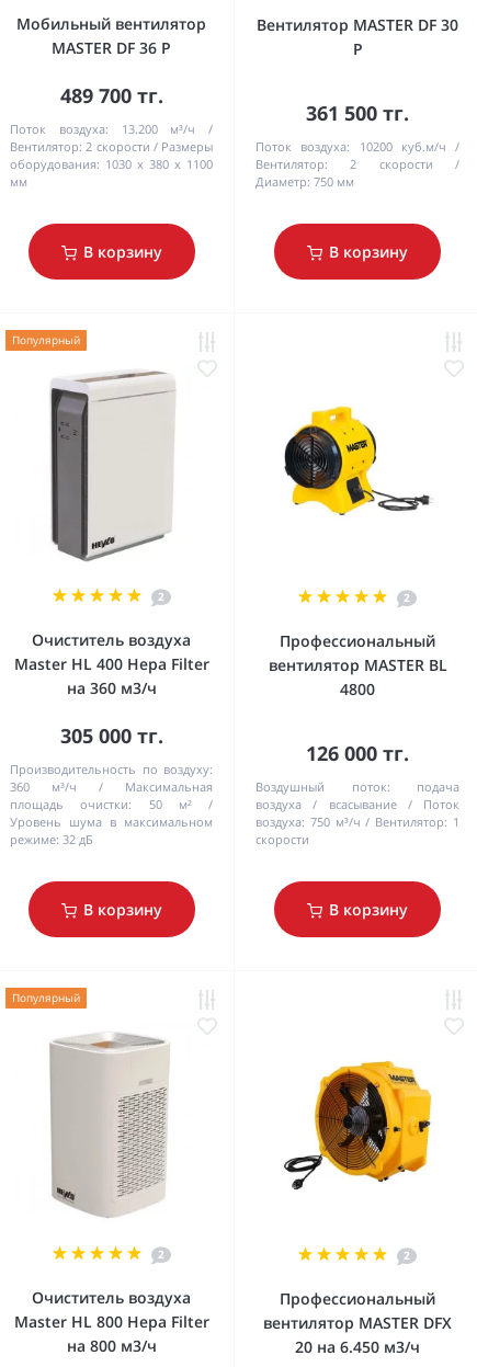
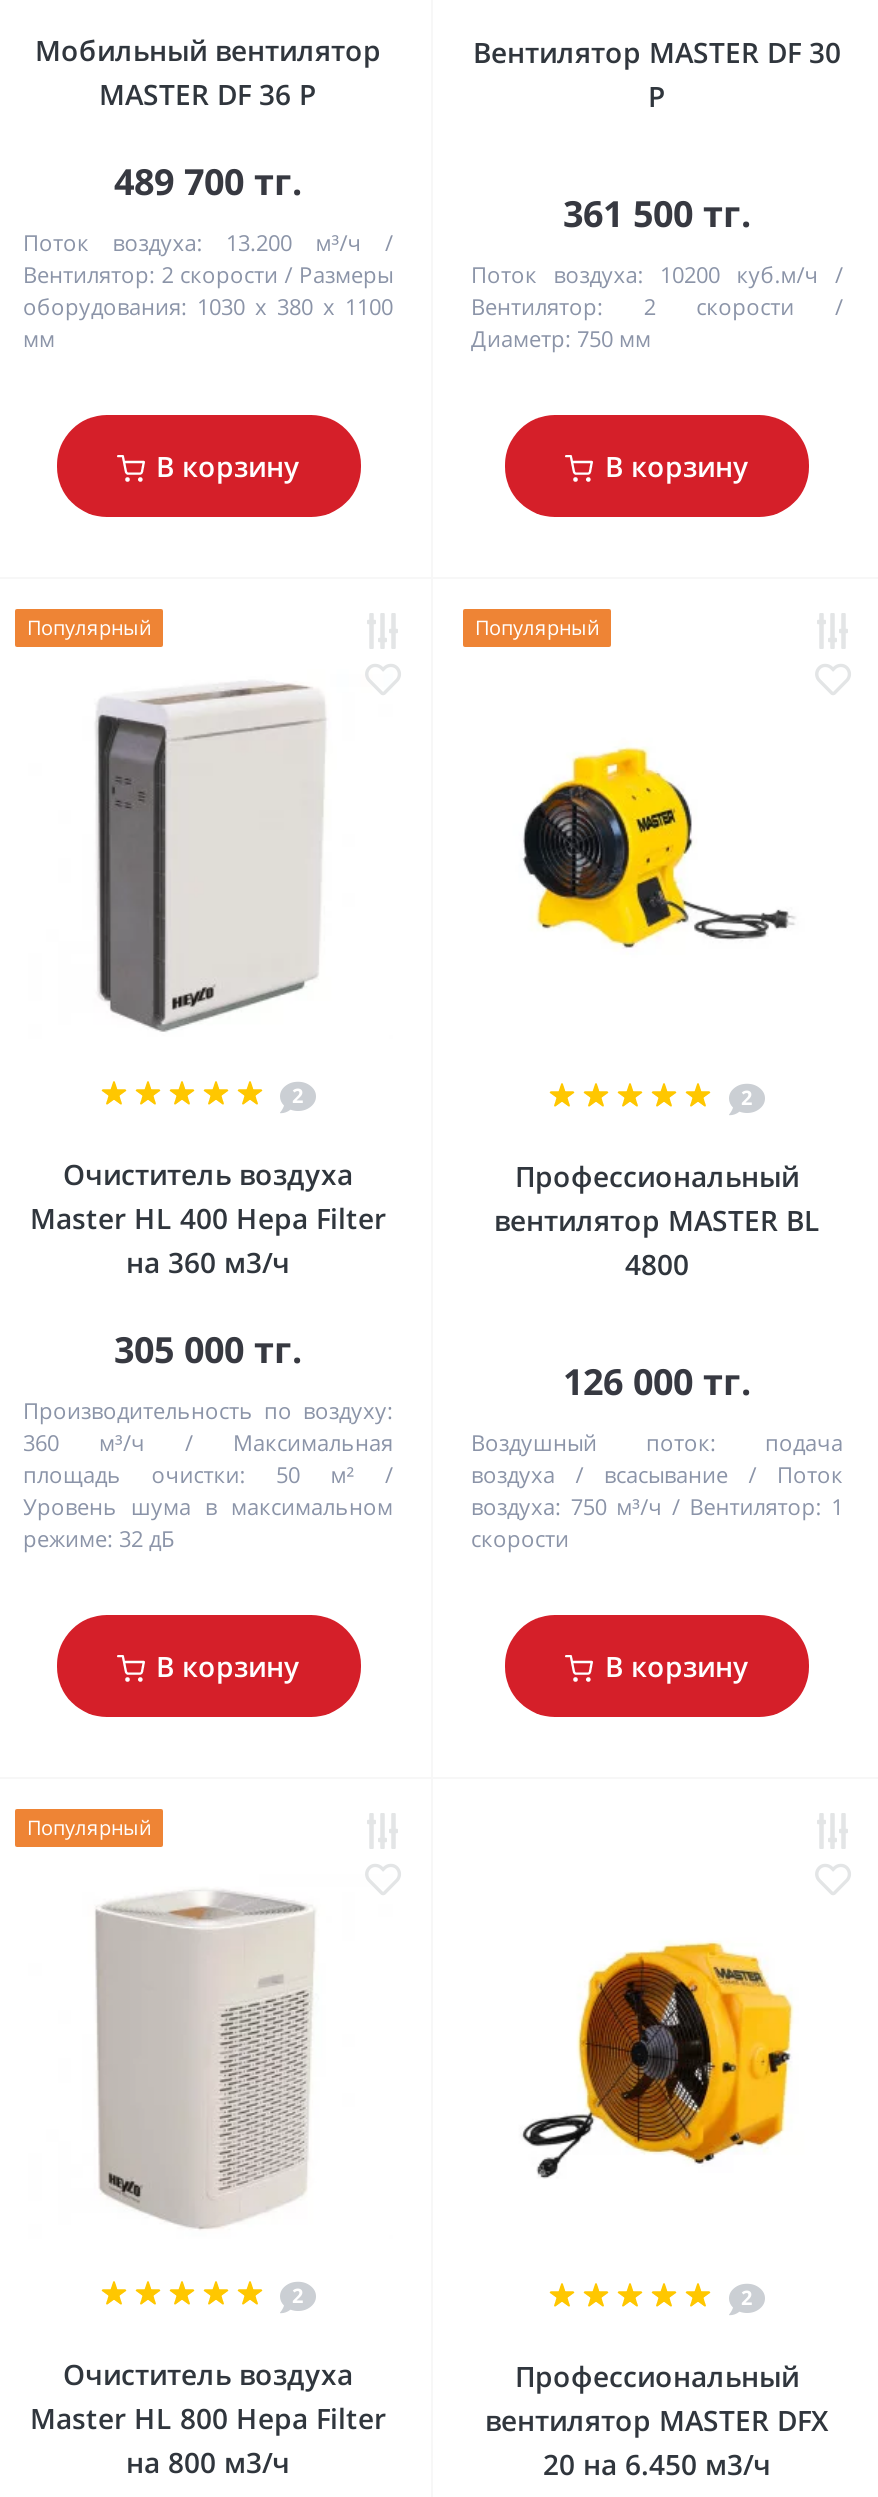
+ Популярный
